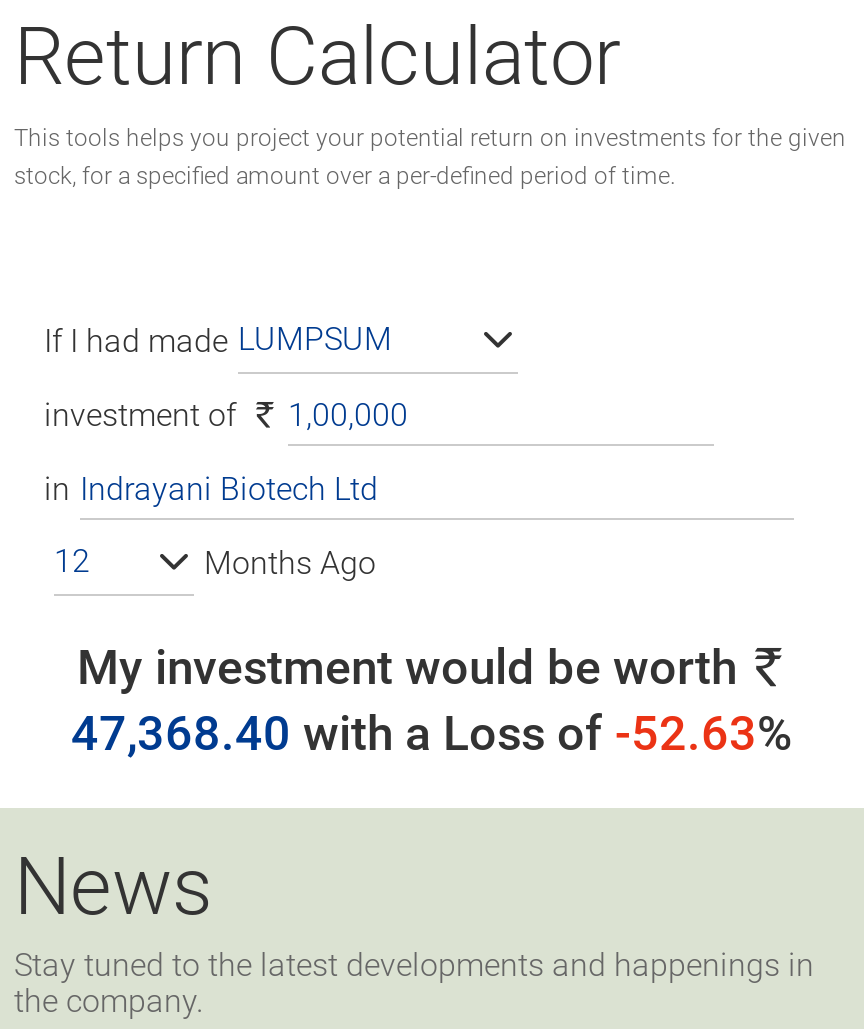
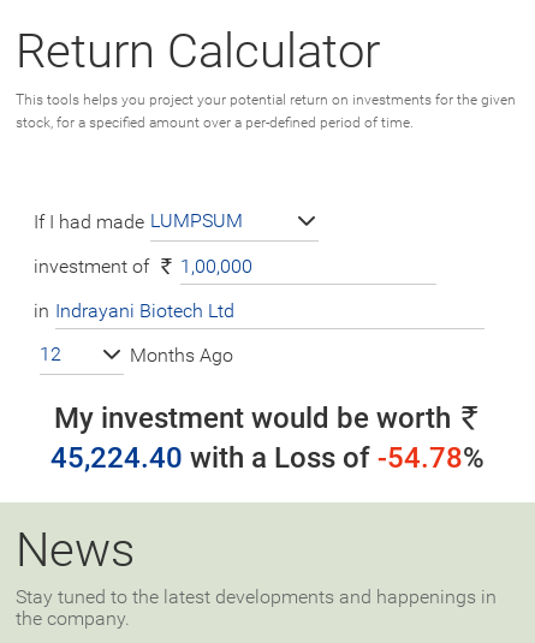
- 47,368.40 with a Loss of -52.63%
+ 45,224.40 with a Loss of -54.78%
